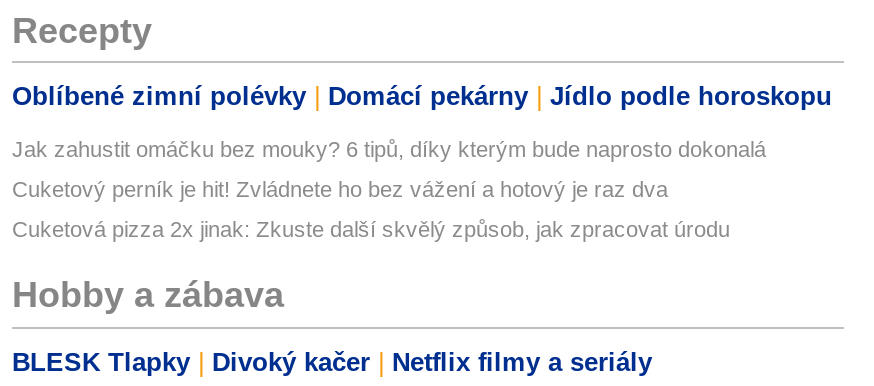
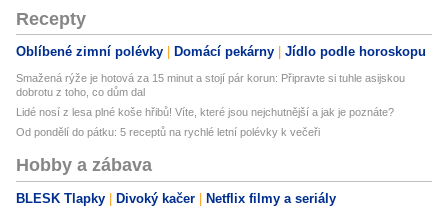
- Jak zahustit omáčku bez mouky? 6 tipů, díky kterým bude naprosto dokonalá
+ Smažená rýže je hotová za 15 minut a stojí pár korun: Připravte si tuhle asijskou
+ dobrotu z toho, co dům dal

- Cuketový perník je hit! Zvládnete ho bez vážení a hotový je raz dva
+ Lidé nosí z lesa plné koše hřibů! Víte, které jsou nejchutnější a jak je poznáte?

- Cuketová pizza 2x jinak: Zkuste další skvělý způsob, jak zpracovat úrodu
+ Od pondělí do pátku: 5 receptů na rychlé letní polévky k večeři
